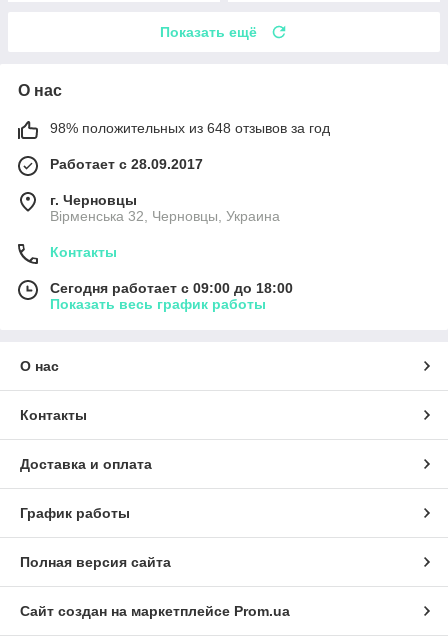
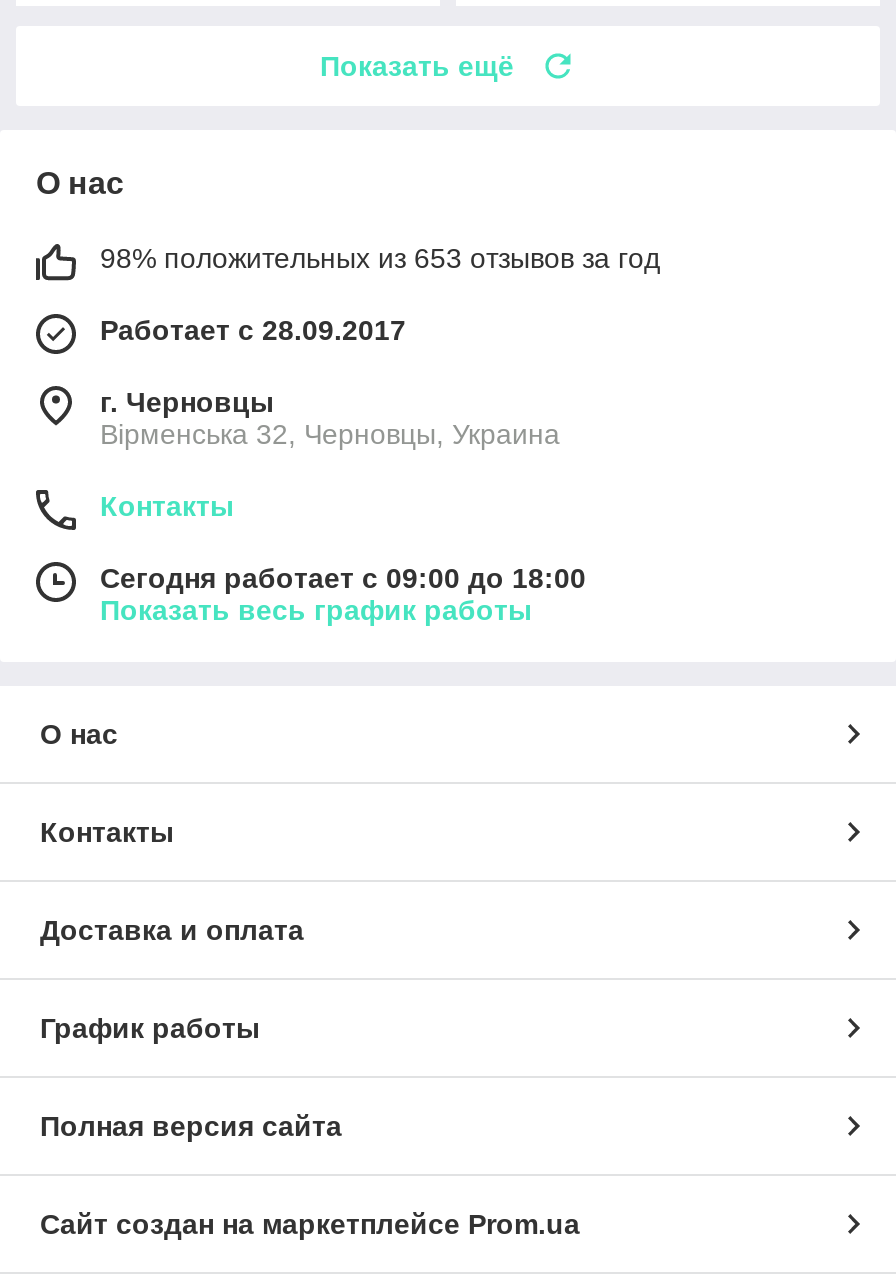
- 98% положительных из 648 отзывов за год
+ 98% положительных из 653 отзывов за год
